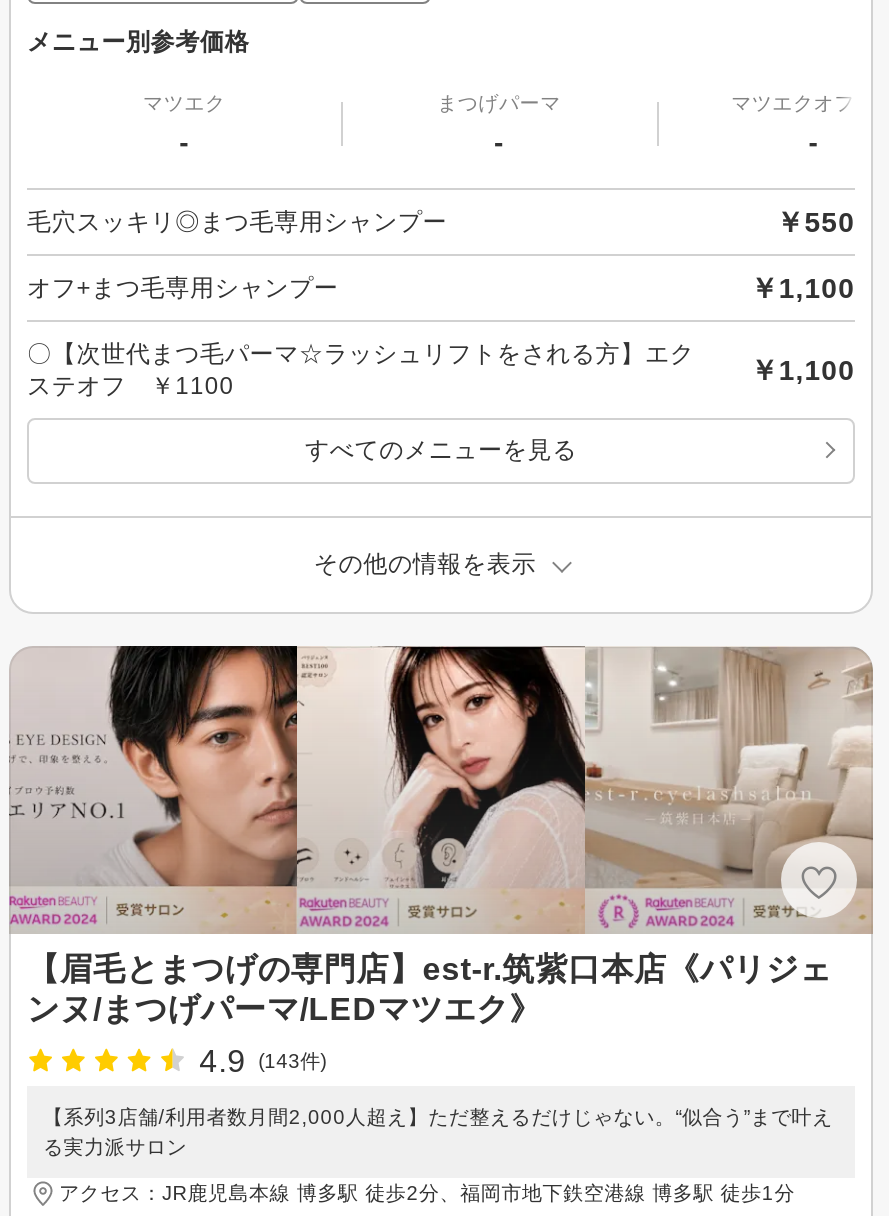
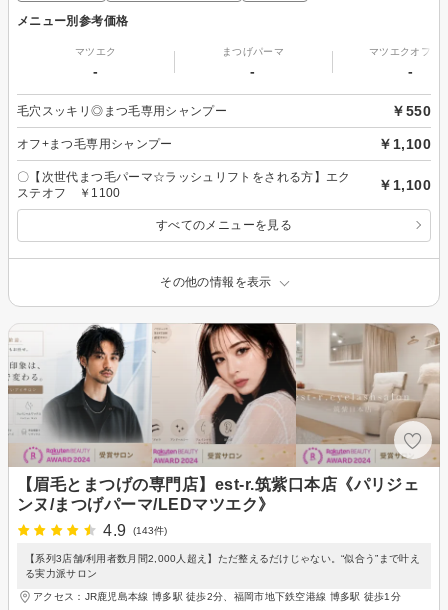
- [image]
+ [image]
